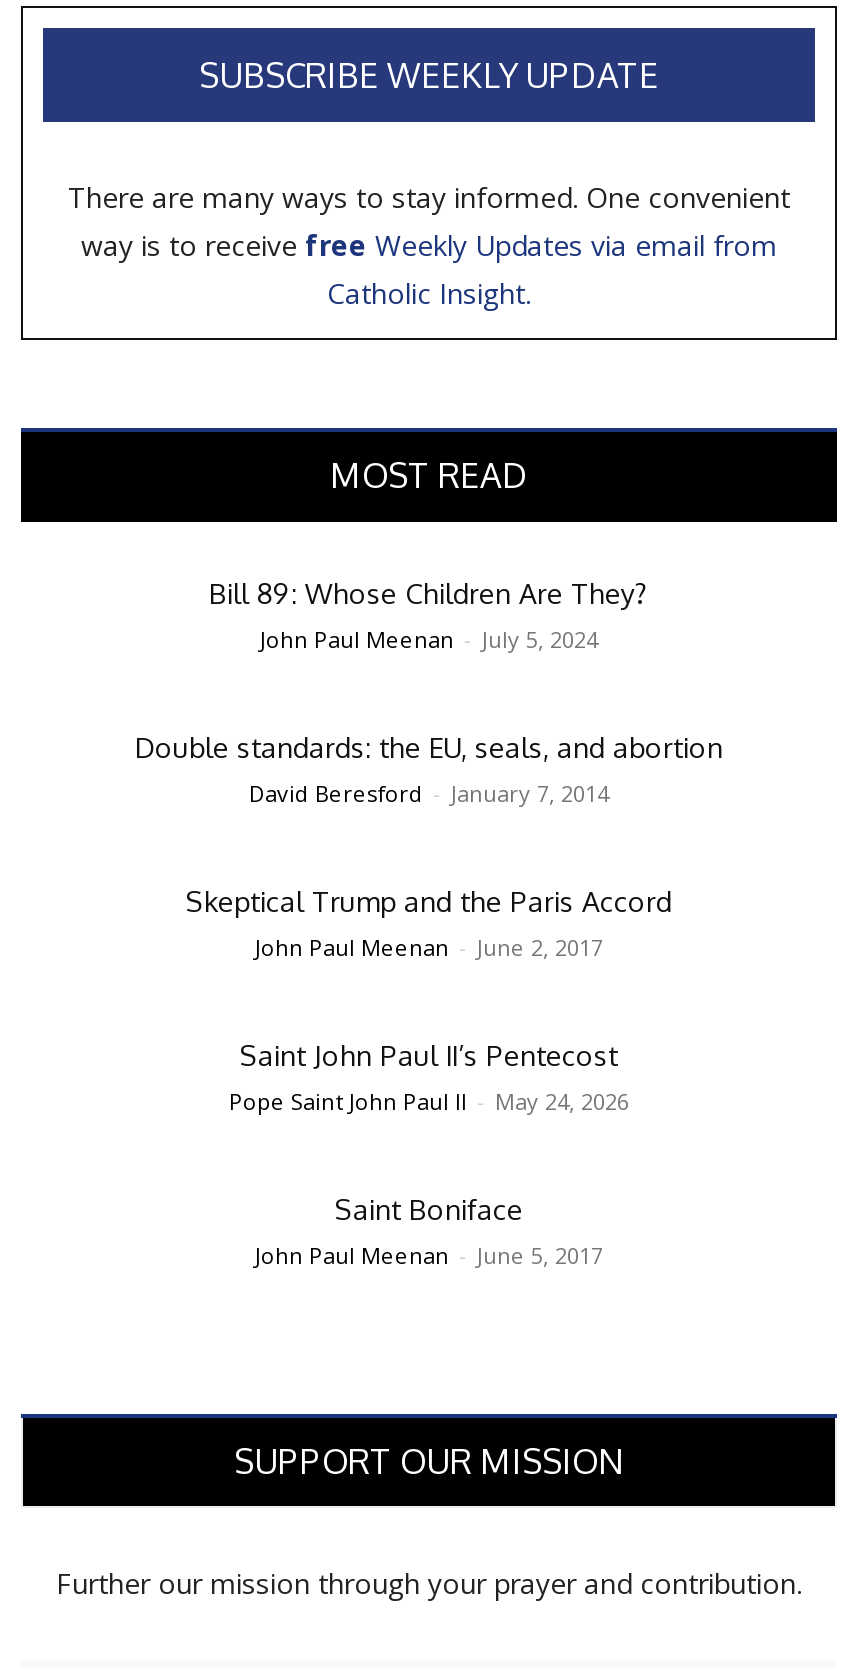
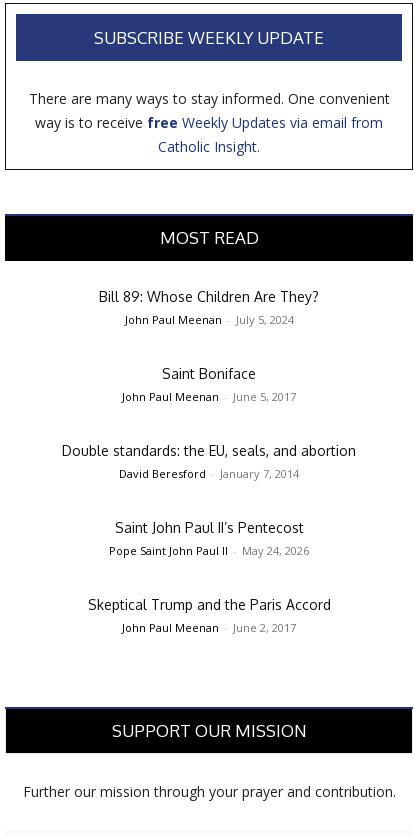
moved down: Double standards: the EU, seals, and abortion | David Beresford - January 7, 2014 | Saint John Paul II’s Pentecost | Pope Saint John Paul II - May 24, 2026 | Skeptical Trump and the Paris Accord | John Paul Meenan - June 2, 2017

moved up: Saint Boniface | John Paul Meenan - June 5, 2017
